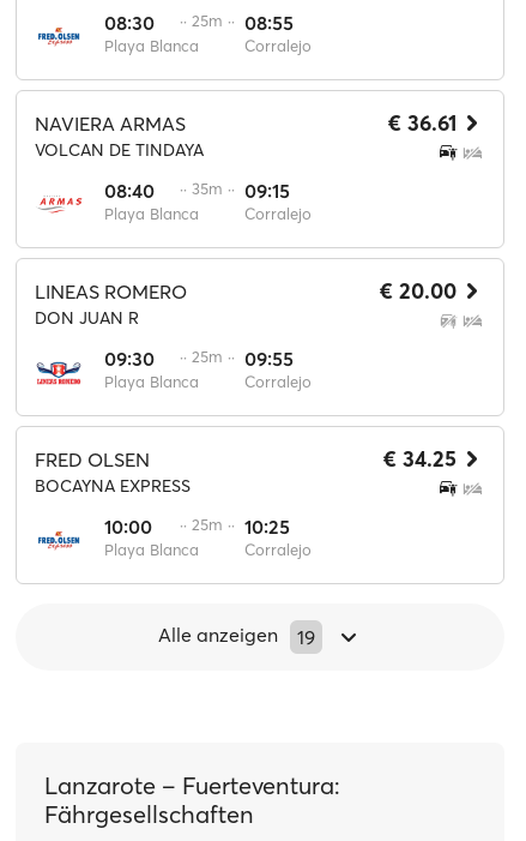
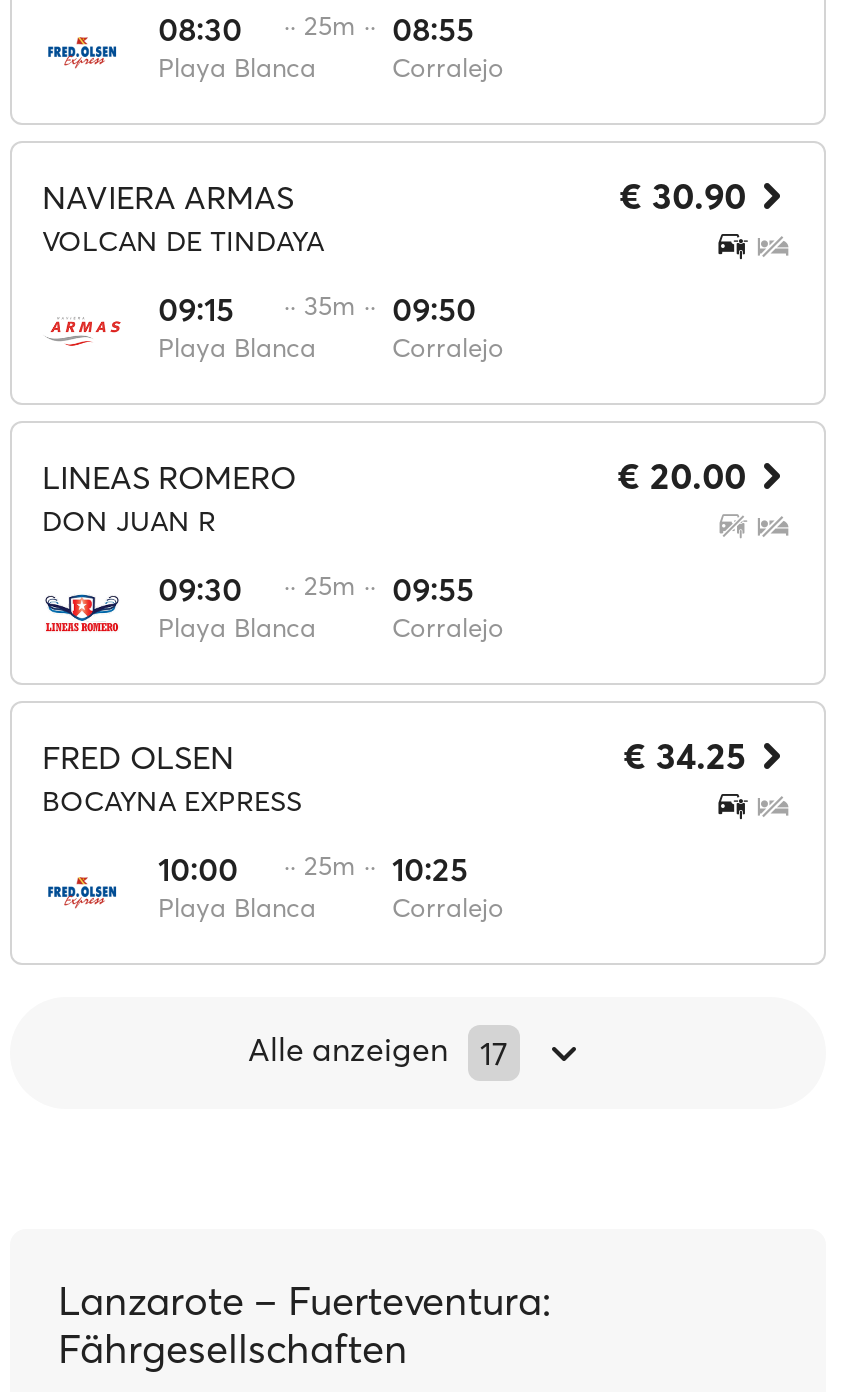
- € 36.61
+ € 30.90

- 08:40
+ 09:15

- ·· 35m ·· 09:15
+ ·· 35m ·· 09:50

- Alle anzeigen 19
+ Alle anzeigen 17
